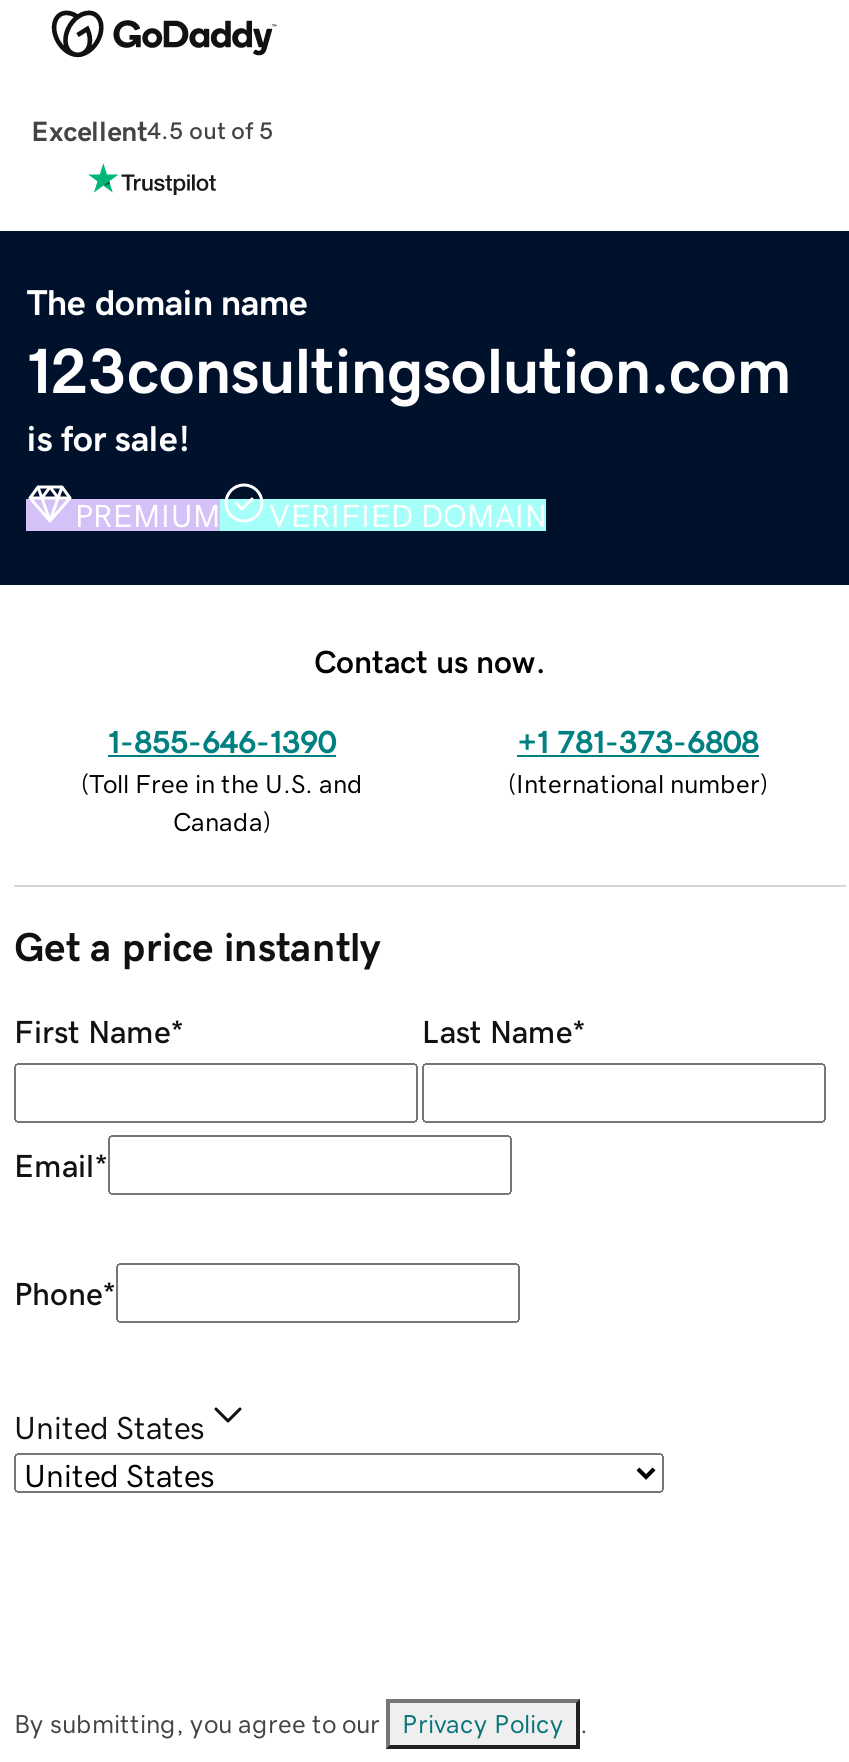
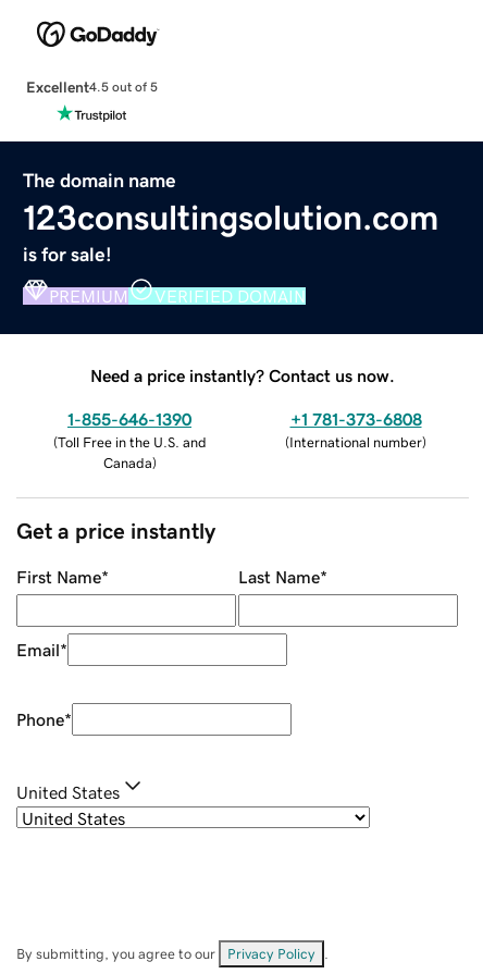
- Contact us now.
+ Need a price instantly? Contact us now.
